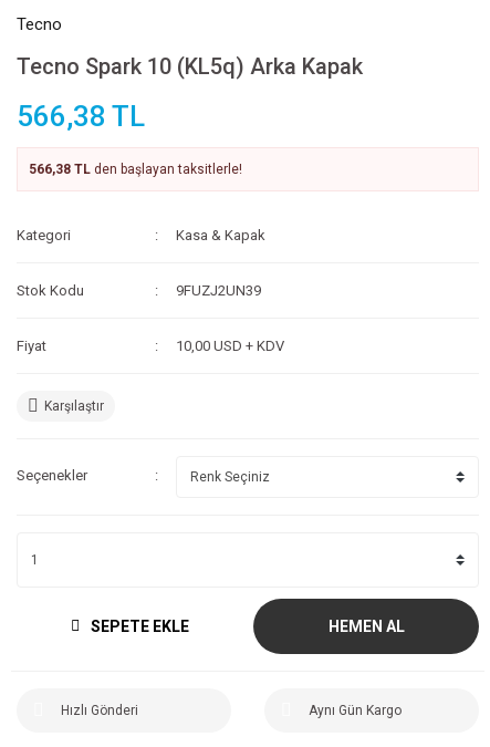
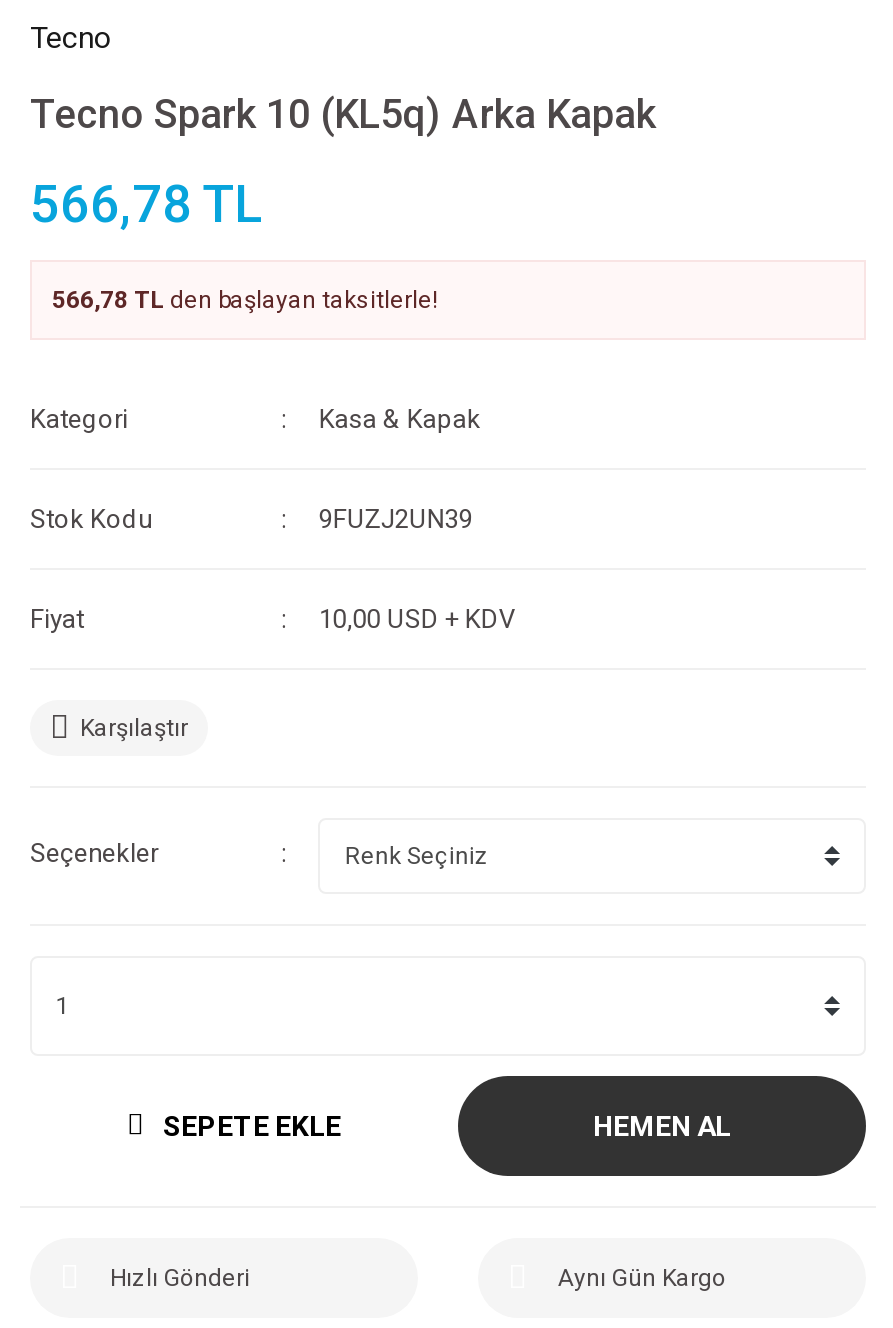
- 566,38 TL
+ 566,78 TL

- 566,38 TL den başlayan taksitlerle!
+ 566,78 TL den başlayan taksitlerle!
